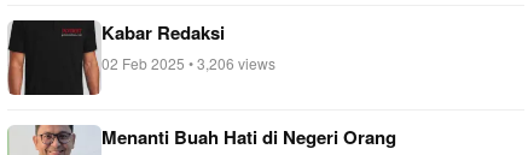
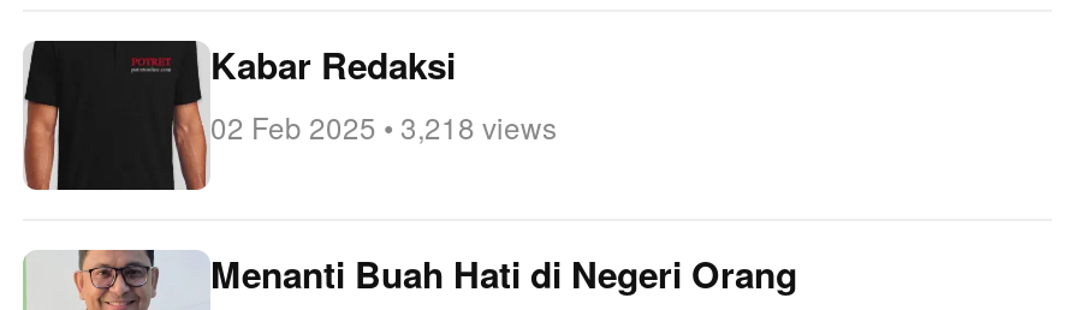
- 02 Feb 2025 • 3,206 views
+ 02 Feb 2025 • 3,218 views
